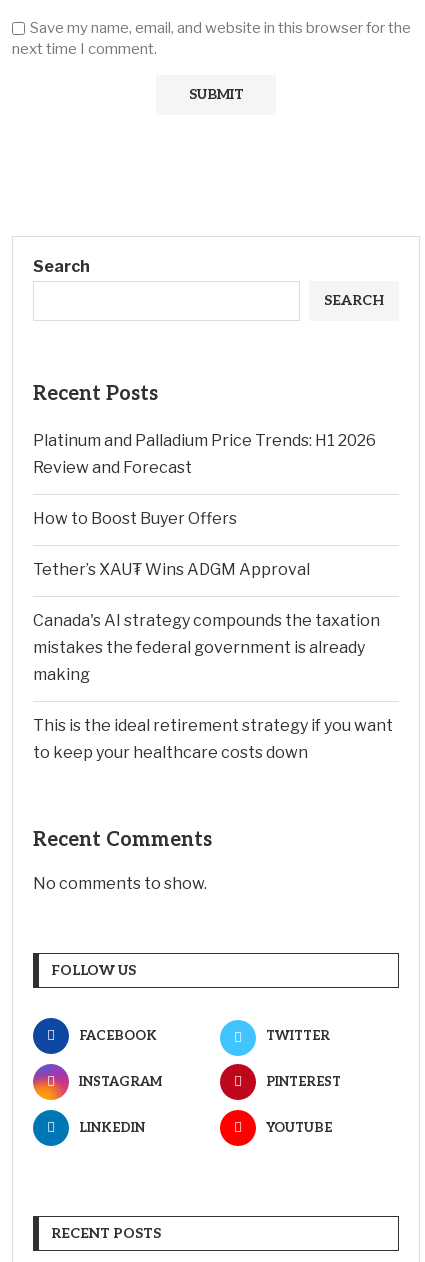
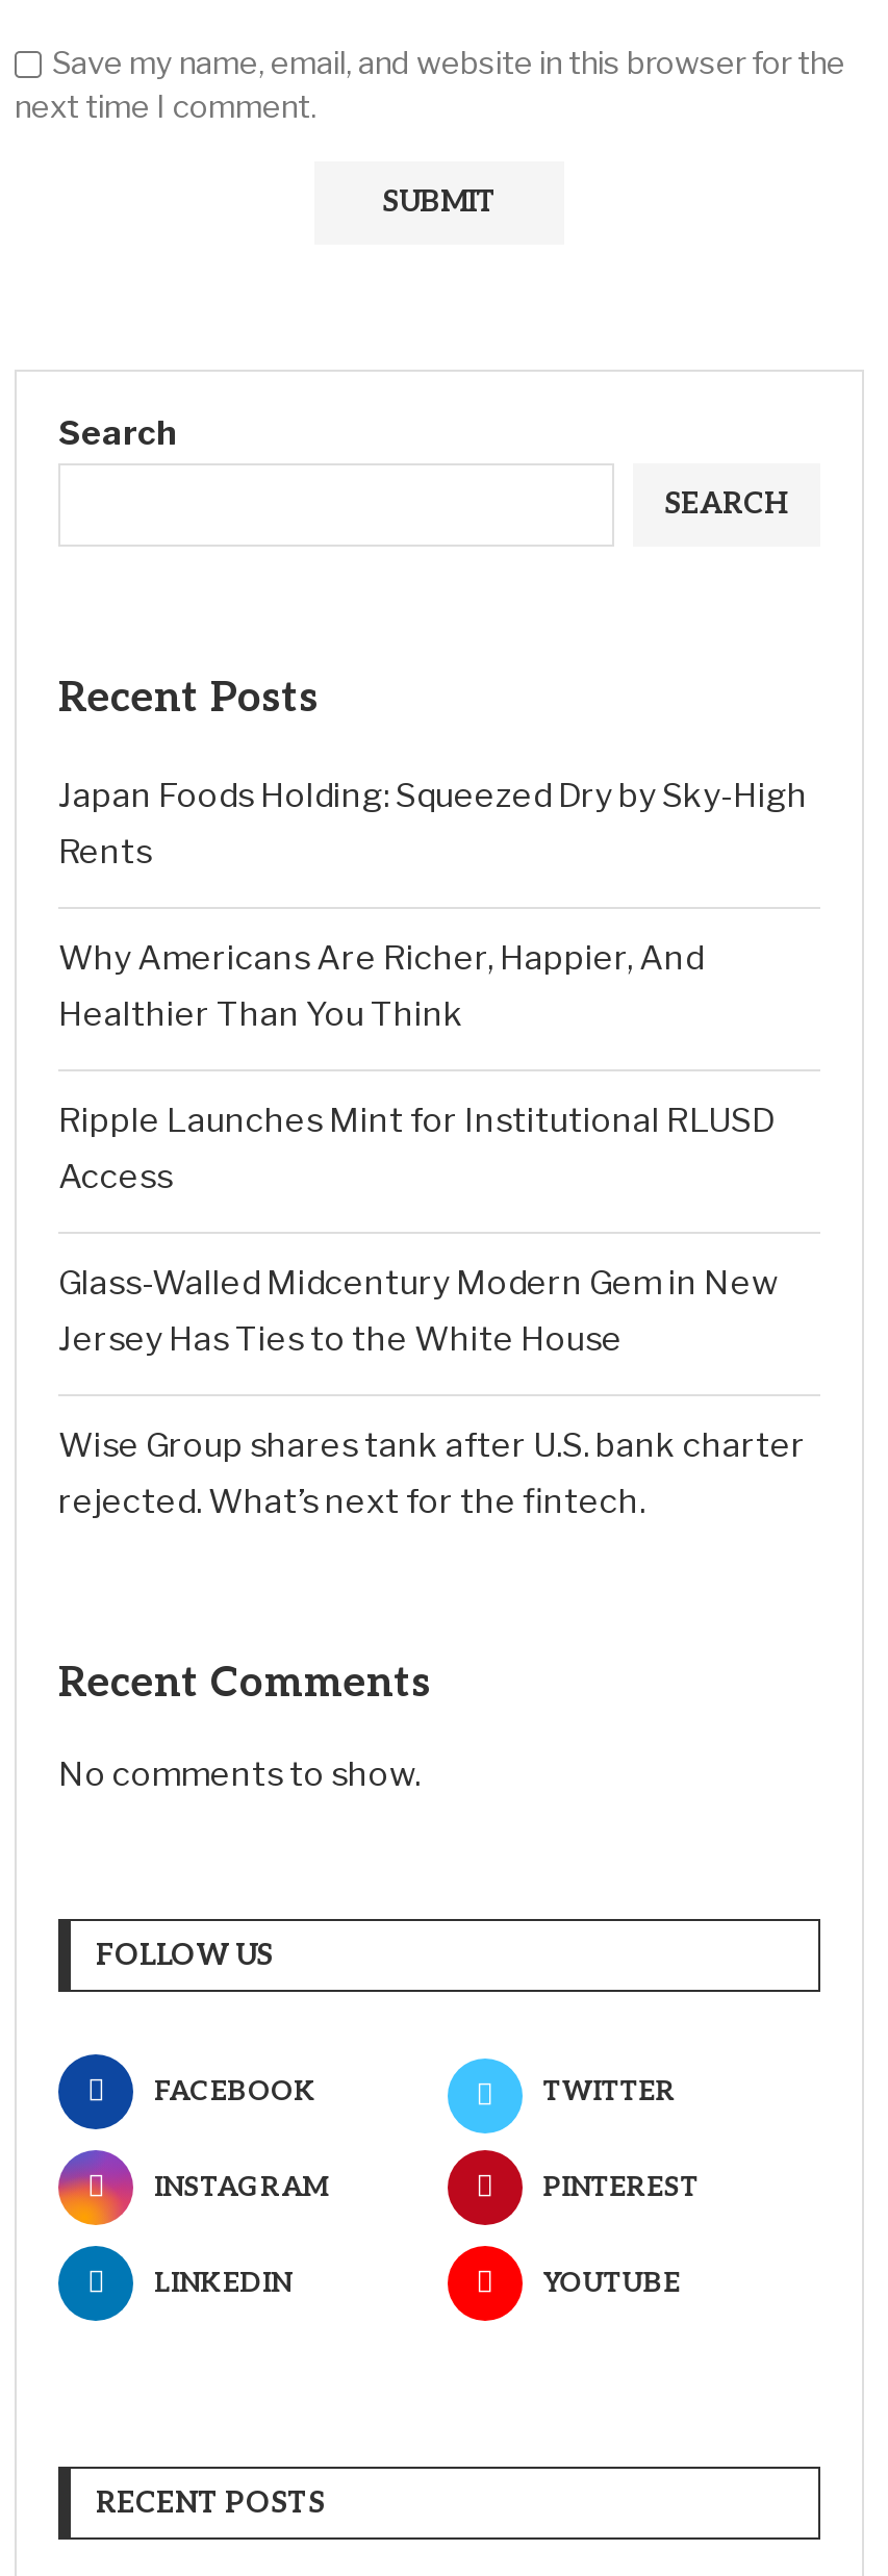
moved up: Search | SEARCH | Recent Posts

- Platinum and Palladium Price Trends: H1 2026
- Review and Forecast
+ Japan Foods Holding: Squeezed Dry by Sky-High
+ Rents

- How to Boost Buyer Offers
+ Why Americans Are Richer, Happier, And
+ Healthier Than You Think

- Tether’s XAU₮ Wins ADGM Approval
+ Ripple Launches Mint for Institutional RLUSD
+ Access

- Canada's AI strategy compounds the taxation
- mistakes the federal government is already
- making
+ Glass-Walled Midcentury Modern Gem in New
+ Jersey Has Ties to the White House

- This is the ideal retirement strategy if you want
- to keep your healthcare costs down
+ Wise Group shares tank after U.S. bank charter
+ rejected. What’s next for the fintech.
